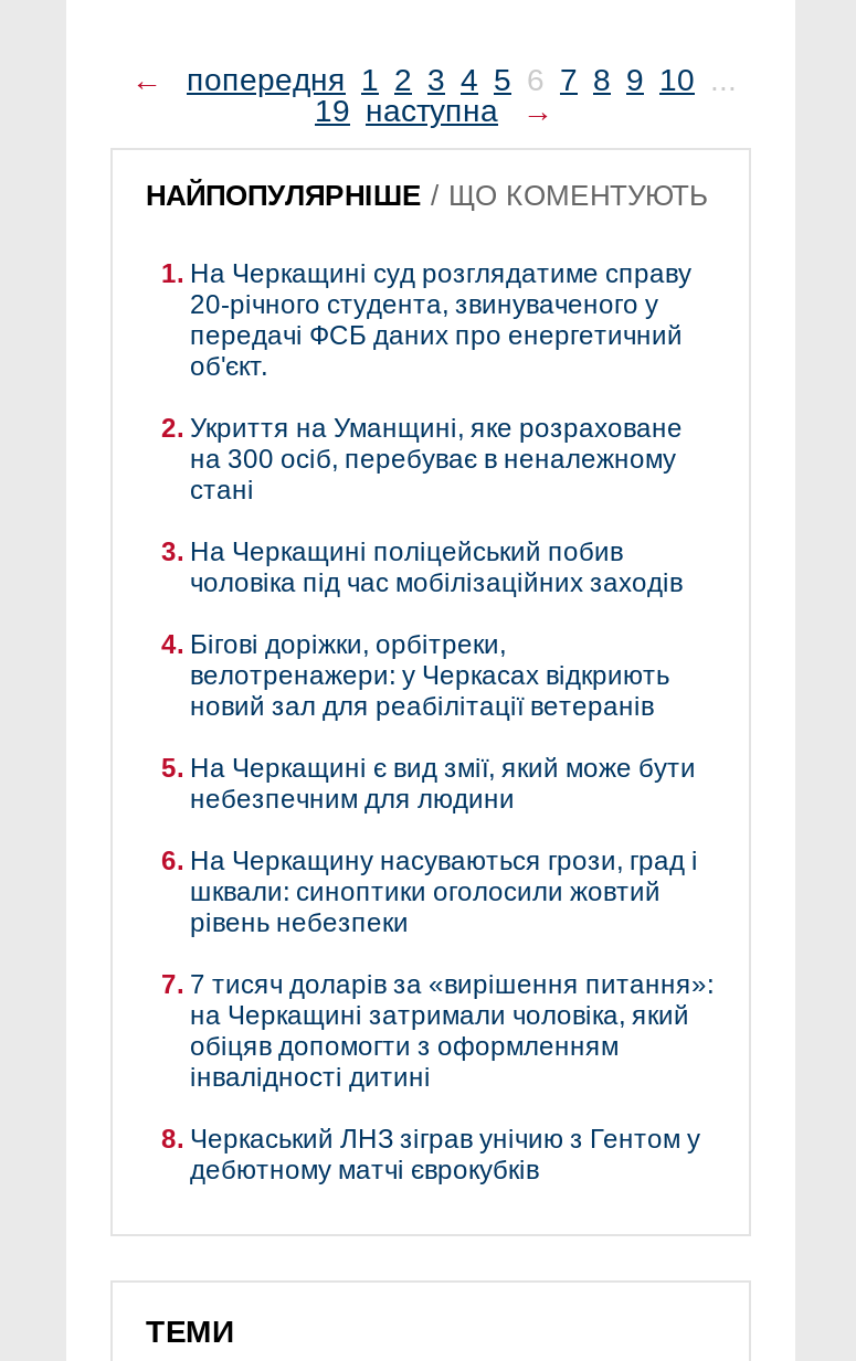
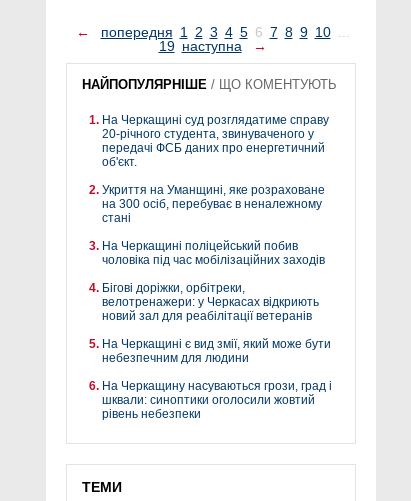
- 7 тисяч доларів за «вирішення питання»:
- на Черкащині затримали чоловіка, який
- обіцяв допомогти з оформленням
- інвалідності дитині
- Черкаський ЛНЗ зіграв унічию з Гентом у
- дебютному матчі єврокубків
